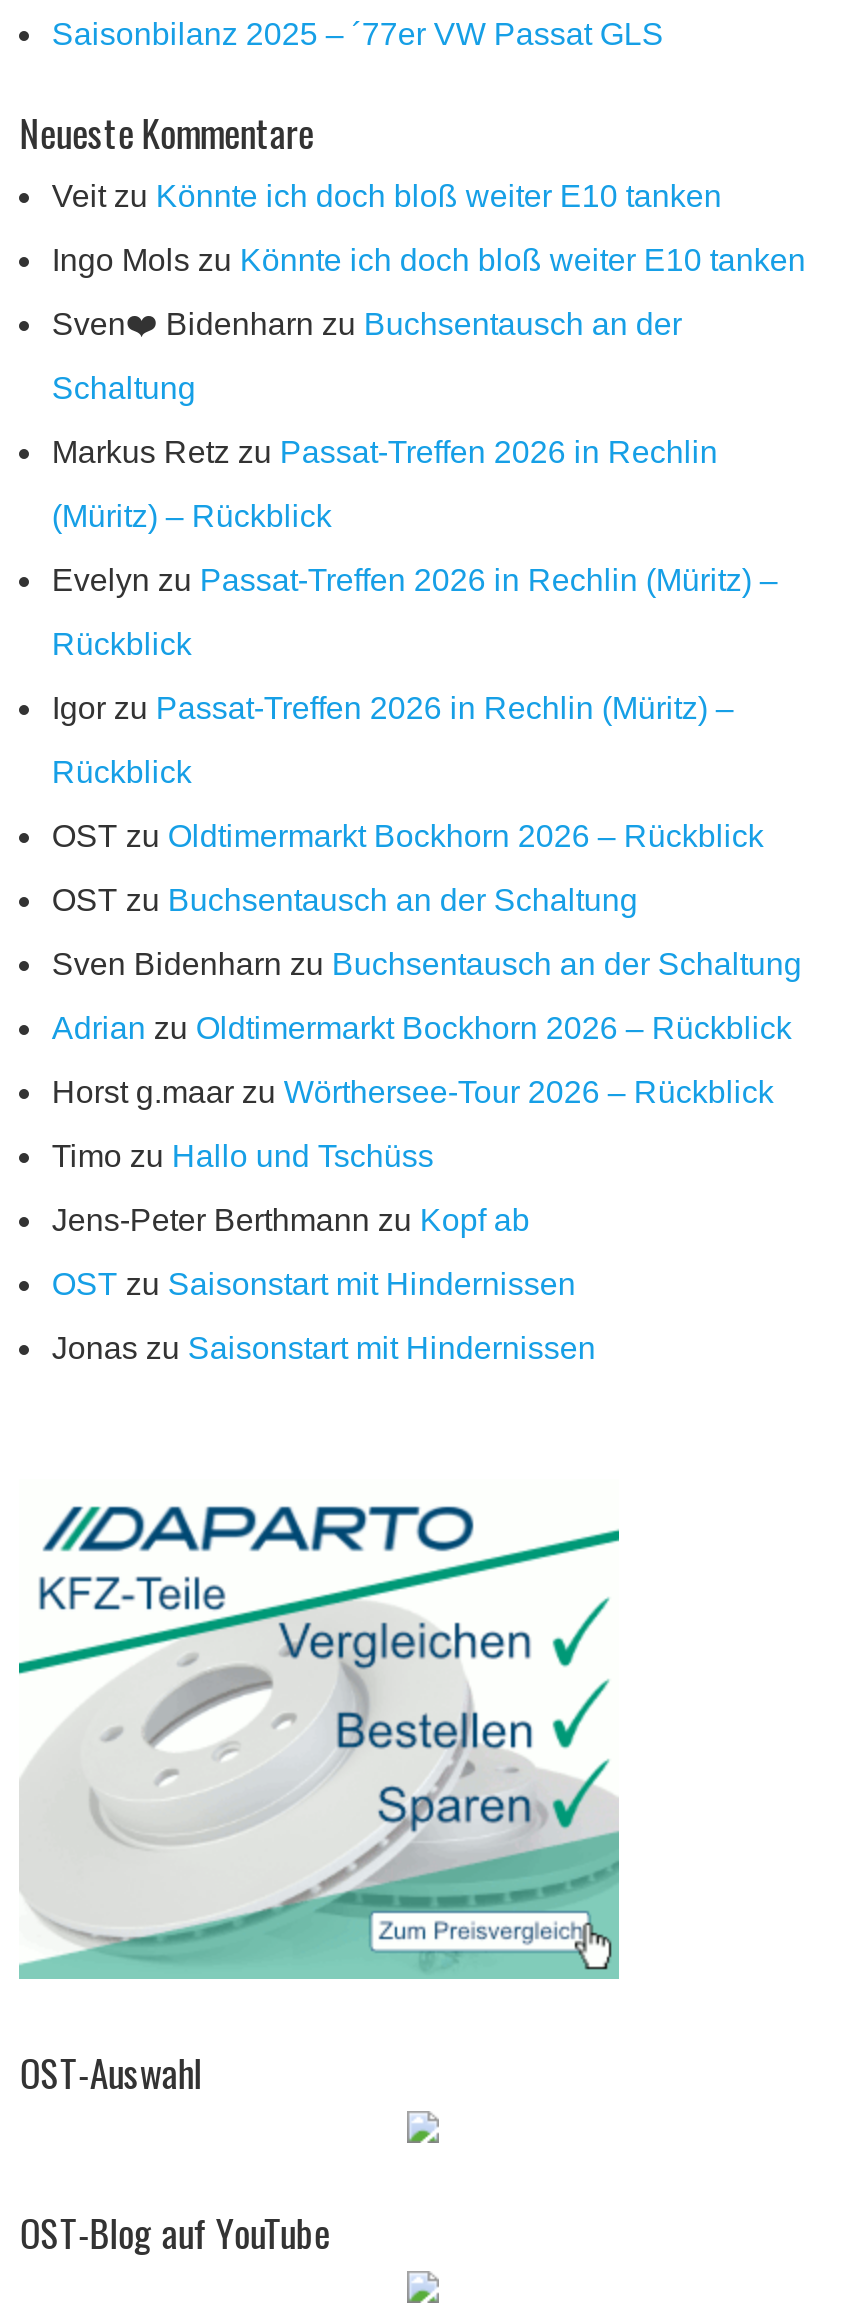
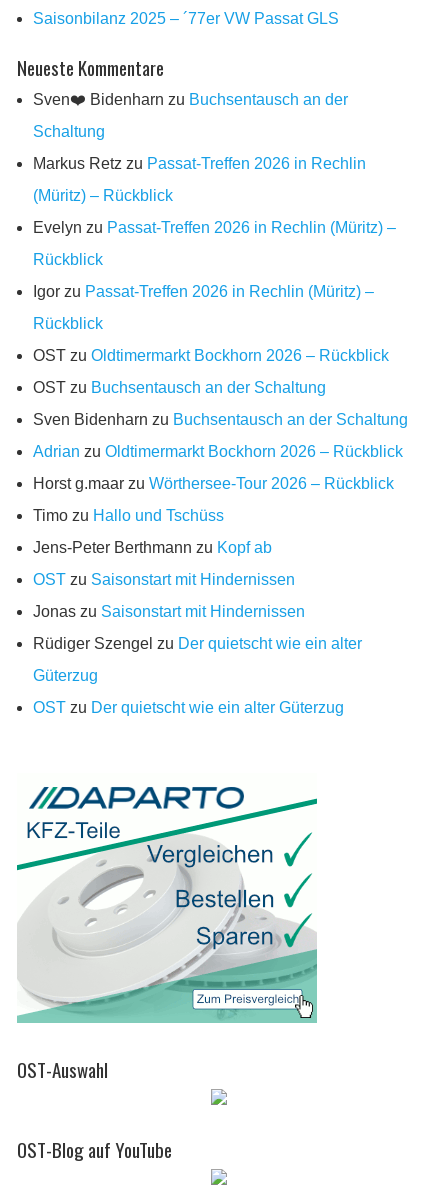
- Veit zu Könnte ich doch bloß weiter E10 tanken
- Ingo Mols zu Könnte ich doch bloß weiter E10 tanken

moved up: Schaltung | Markus Retz zu Passat-Treffen 2026 in Rechlin | (Müritz) – Rückblick | ... | OST zu Saisonstart mit Hindernissen | Jonas zu Saisonstart mit Hindernissen

+ Rüdiger Szengel zu Der quietscht wie ein alter
+ Güterzug
+ OST zu Der quietscht wie ein alter Güterzug
